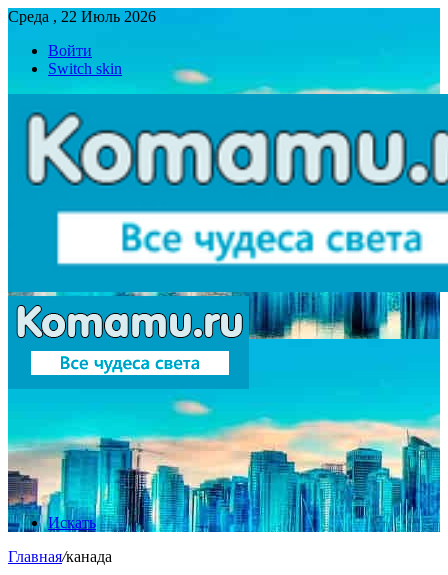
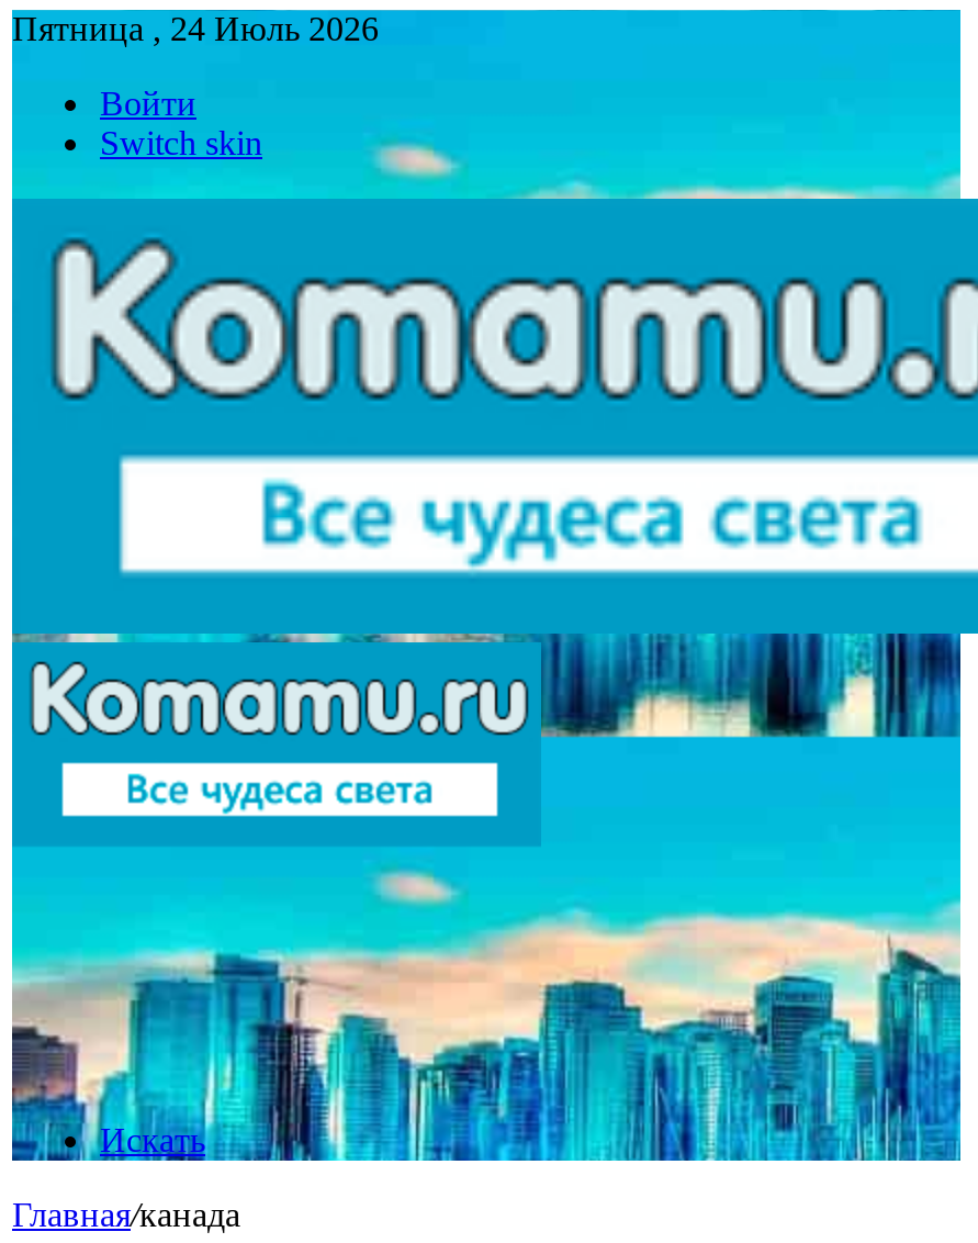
- Среда , 22 Июль 2026
+ Пятница , 24 Июль 2026
